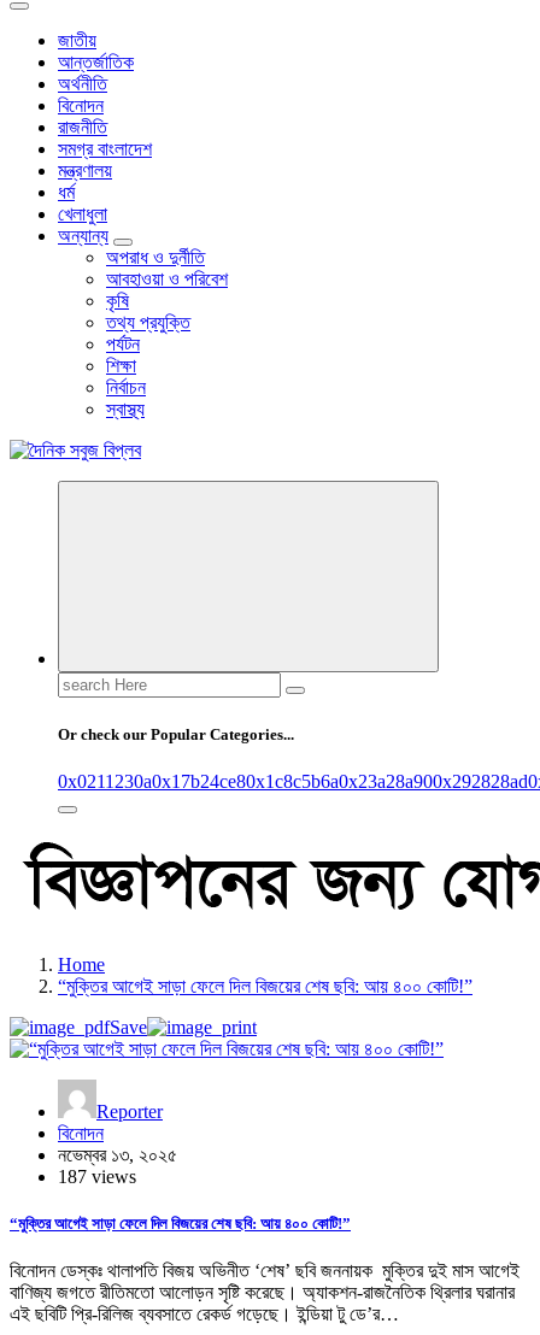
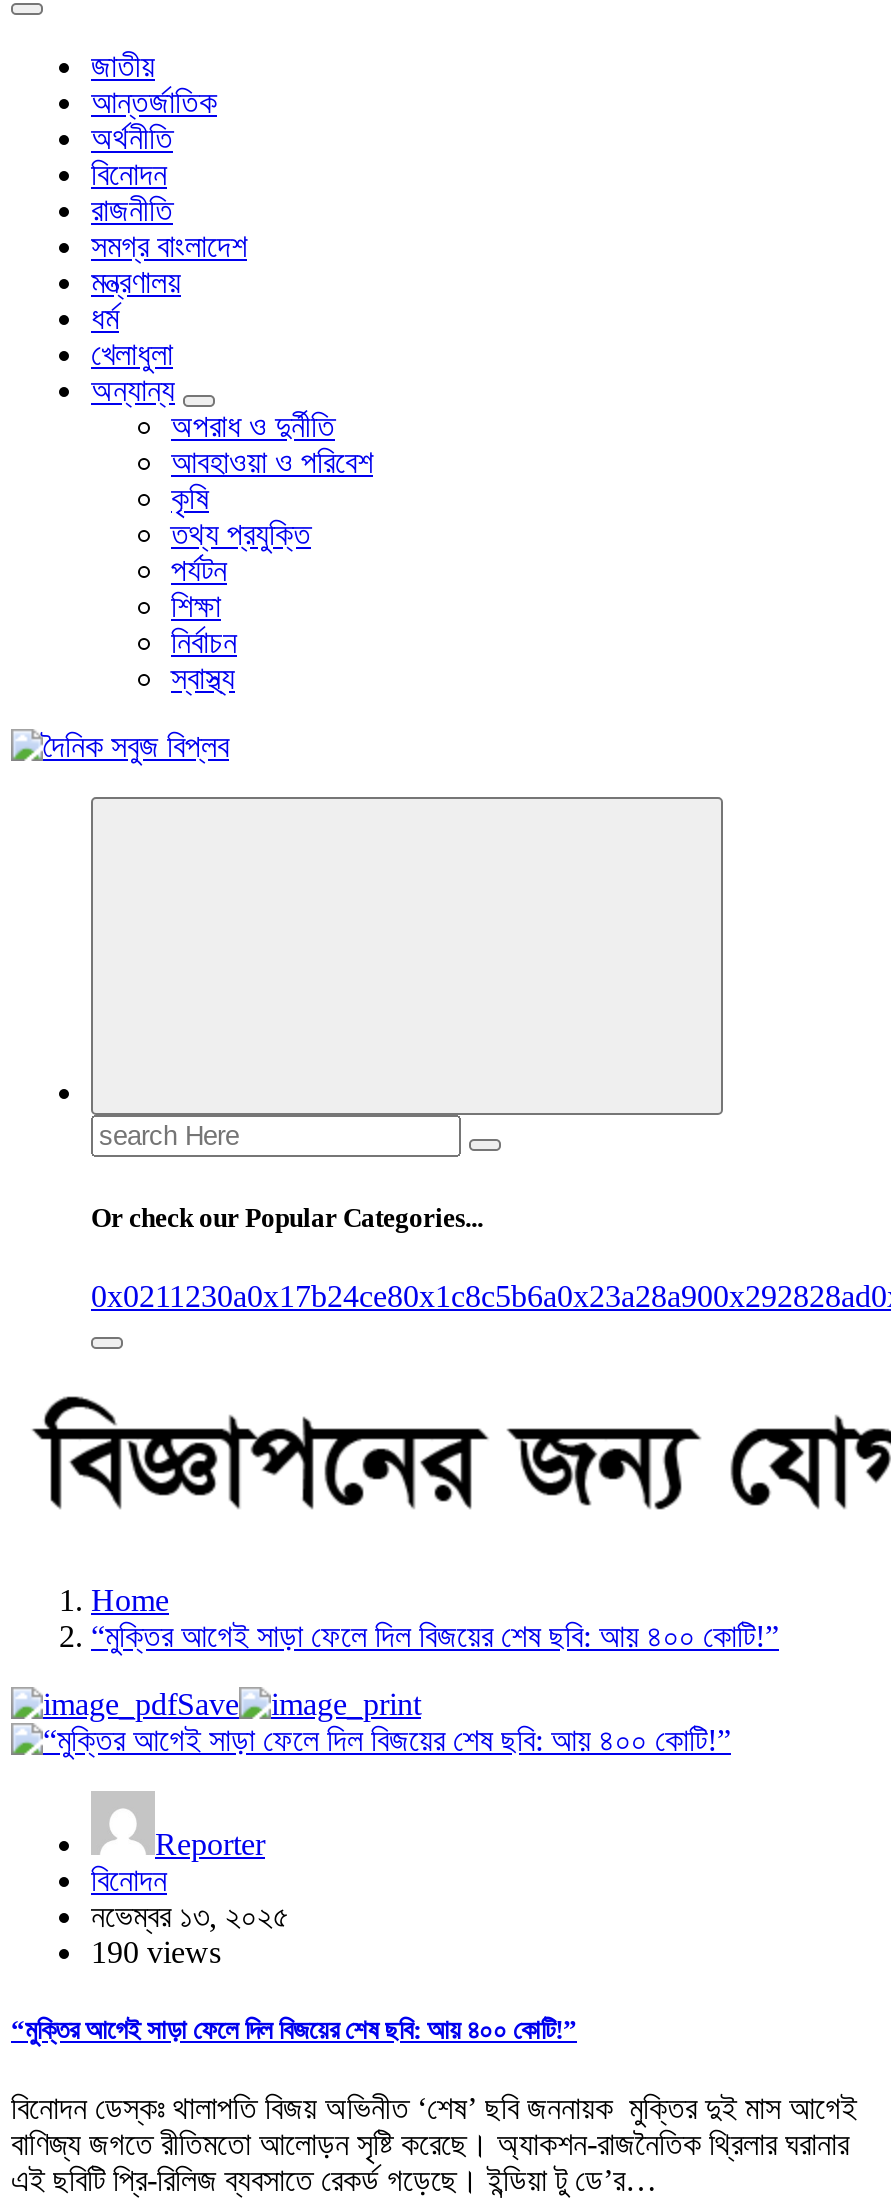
- 187 views
+ 190 views
